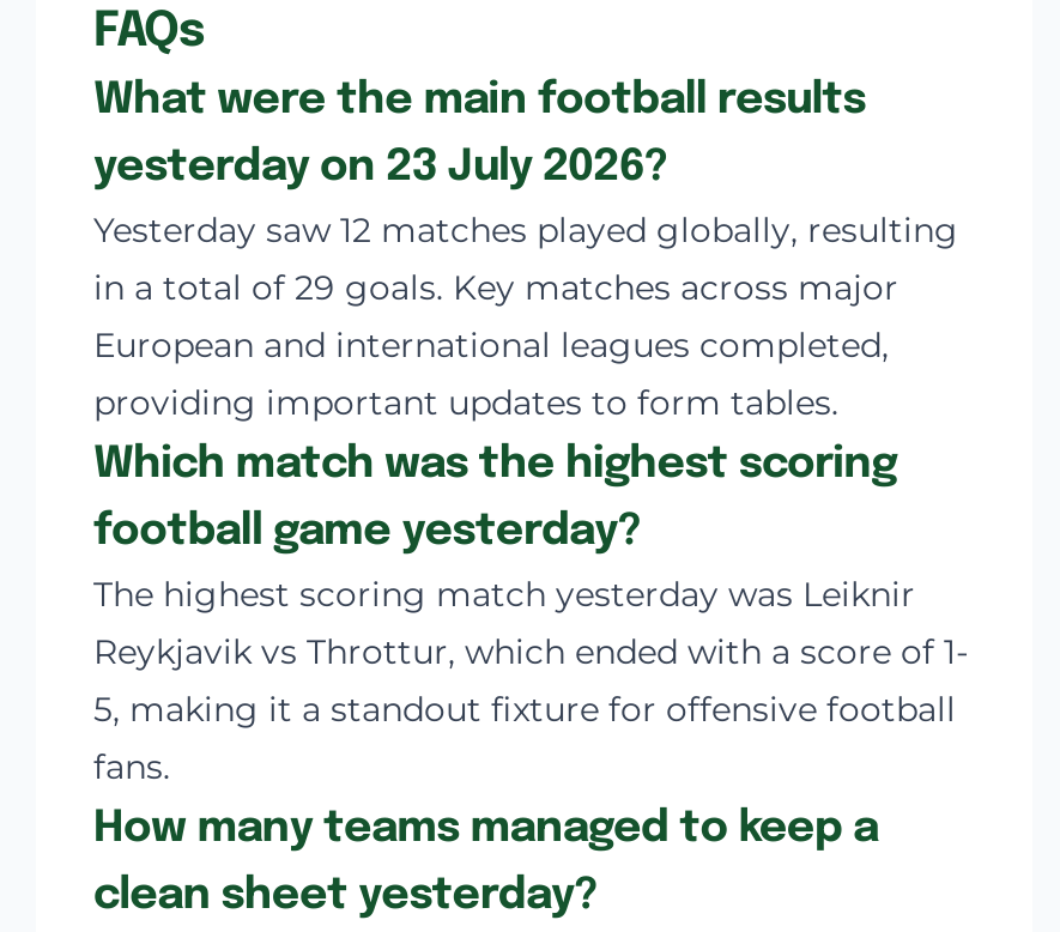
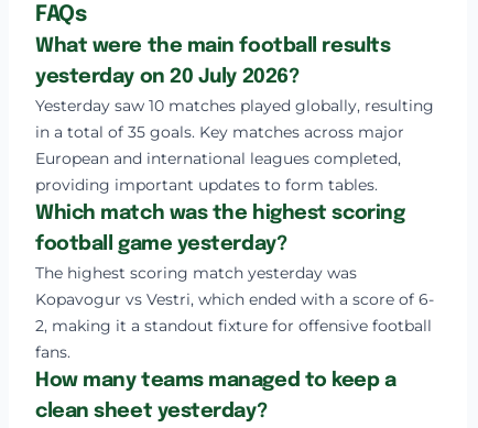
- yesterday on 23 July 2026?
+ yesterday on 20 July 2026?

- Yesterday saw 12 matches played globally, resulting
+ Yesterday saw 10 matches played globally, resulting

- in a total of 29 goals. Key matches across major
+ in a total of 35 goals. Key matches across major

- The highest scoring match yesterday was Leiknir
- Reykjavik vs Throttur, which ended with a score of 1-
- 5, making it a standout fixture for offensive football
+ The highest scoring match yesterday was
+ Kopavogur vs Vestri, which ended with a score of 6-
+ 2, making it a standout fixture for offensive football
